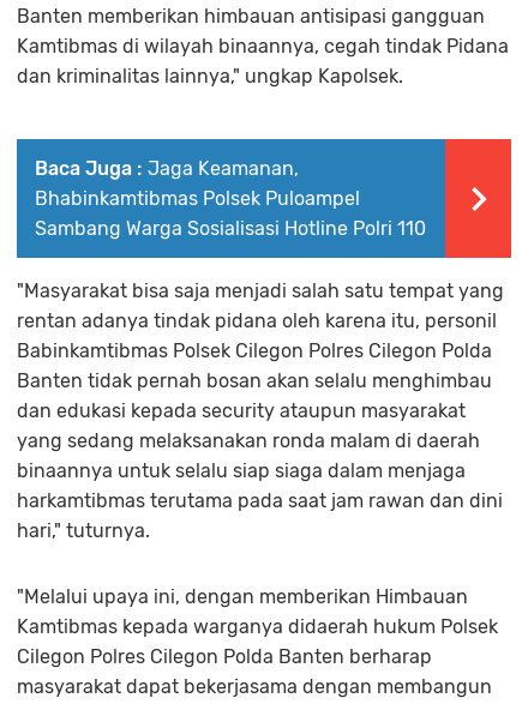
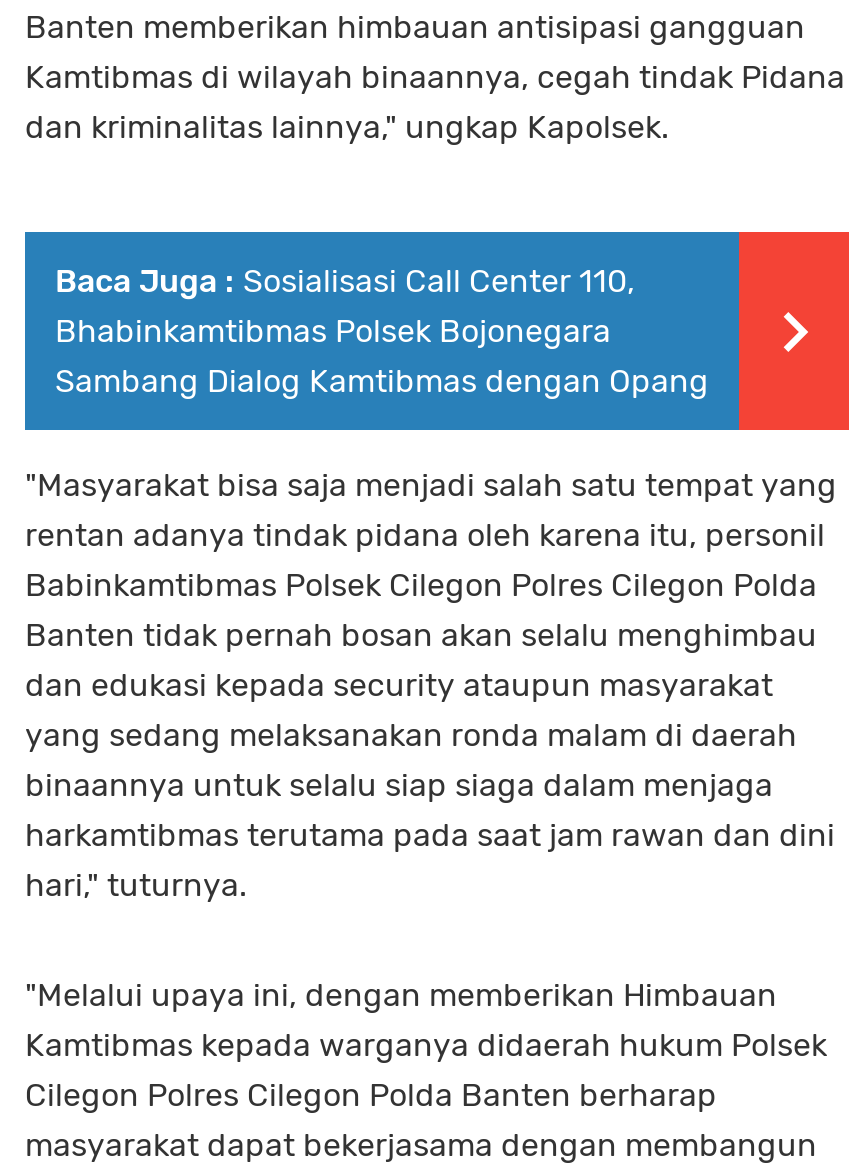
- Baca Juga : Jaga Keamanan,
- Bhabinkamtibmas Polsek Puloampel
- Sambang Warga Sosialisasi Hotline Polri 110
+ Baca Juga : Sosialisasi Call Center 110,
+ Bhabinkamtibmas Polsek Bojonegara
+ Sambang Dialog Kamtibmas dengan Opang
